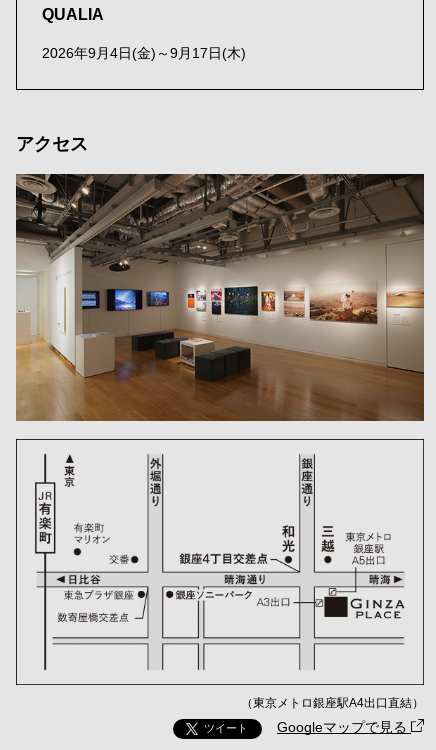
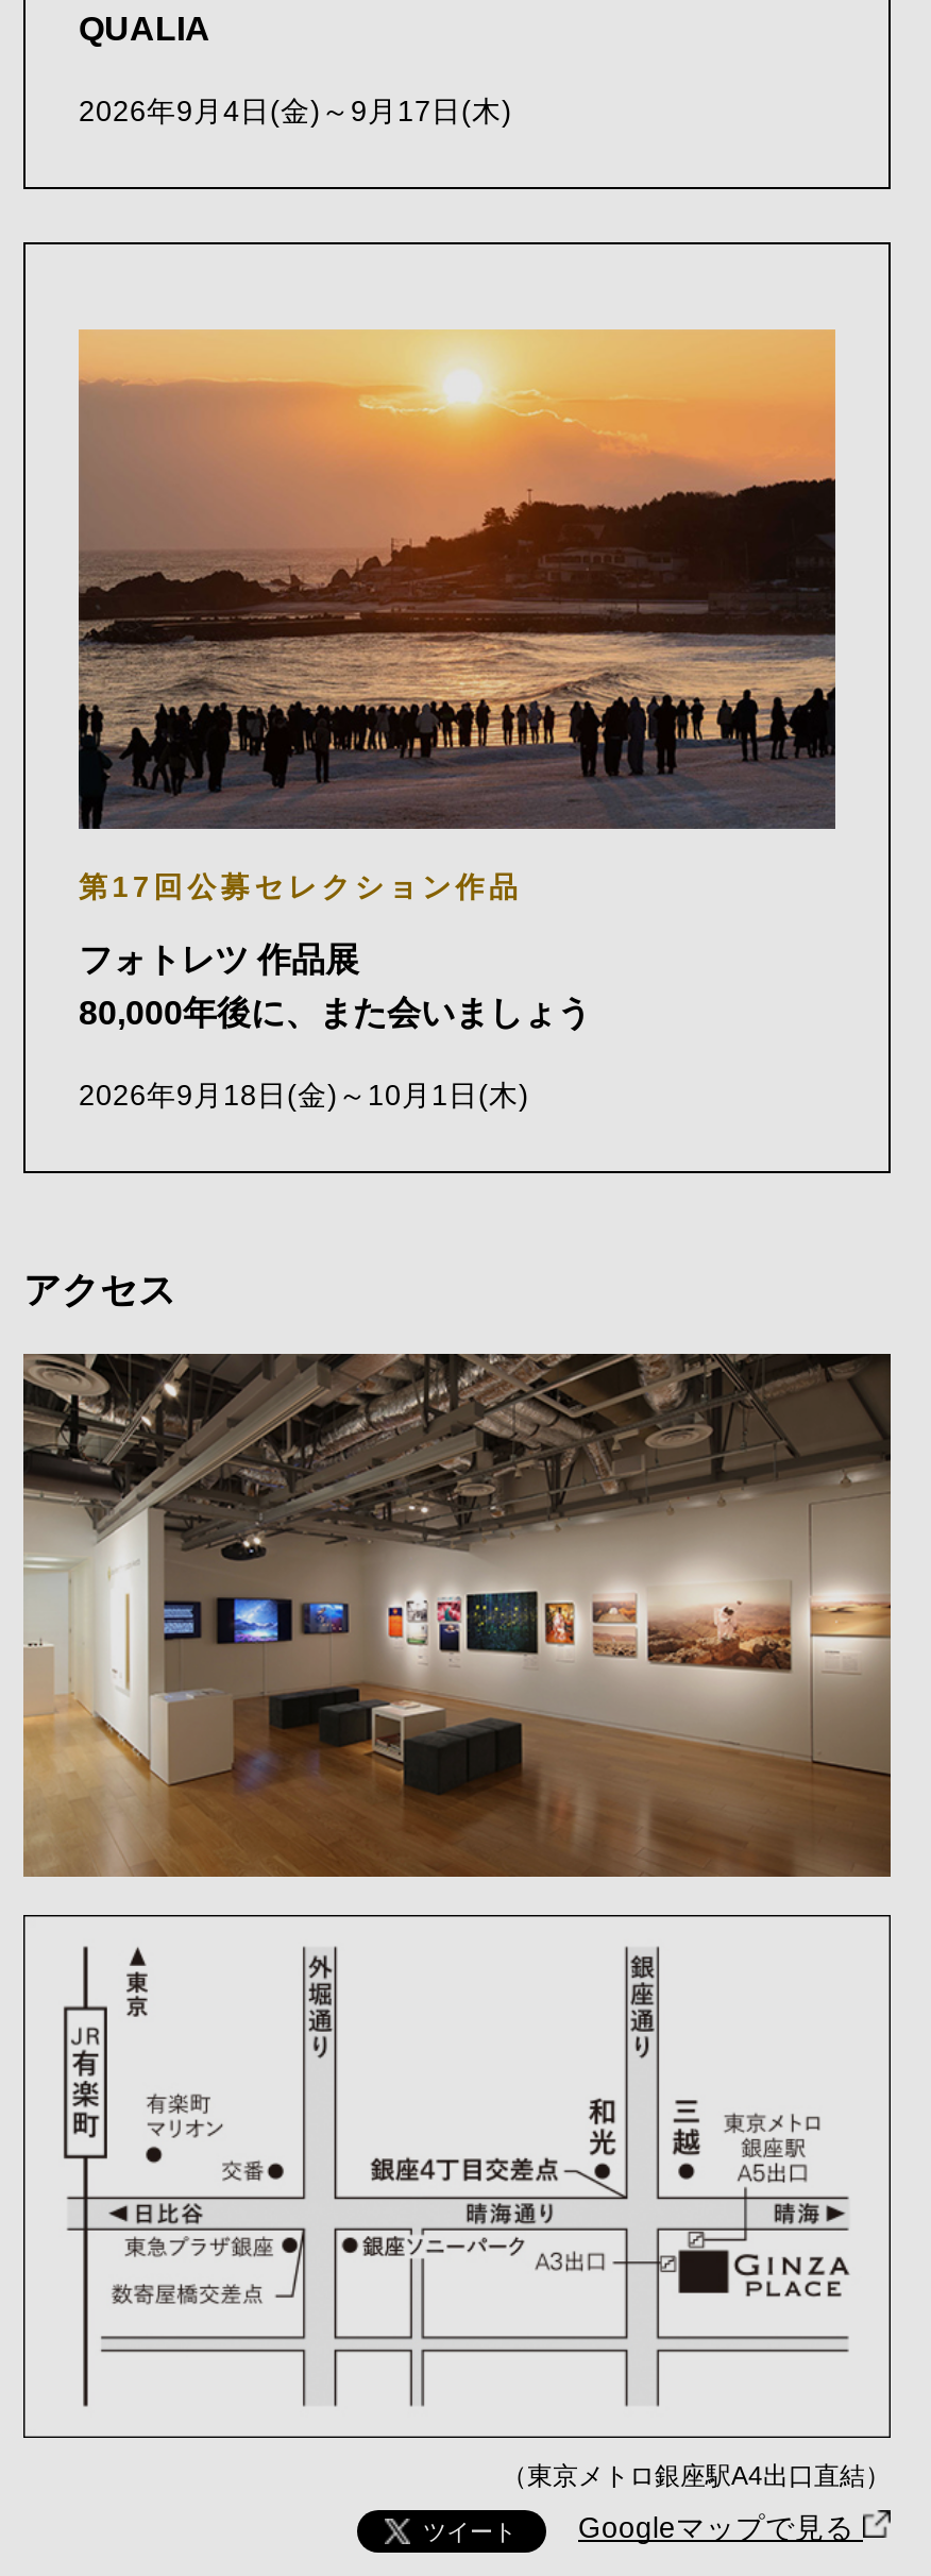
+ [image]
+ 第17回公募セレクション作品
+ フォトレツ 作品展
+ 80,000年後に、また会いましょう
+ 2026年9月18日(金)～10月1日(木)
